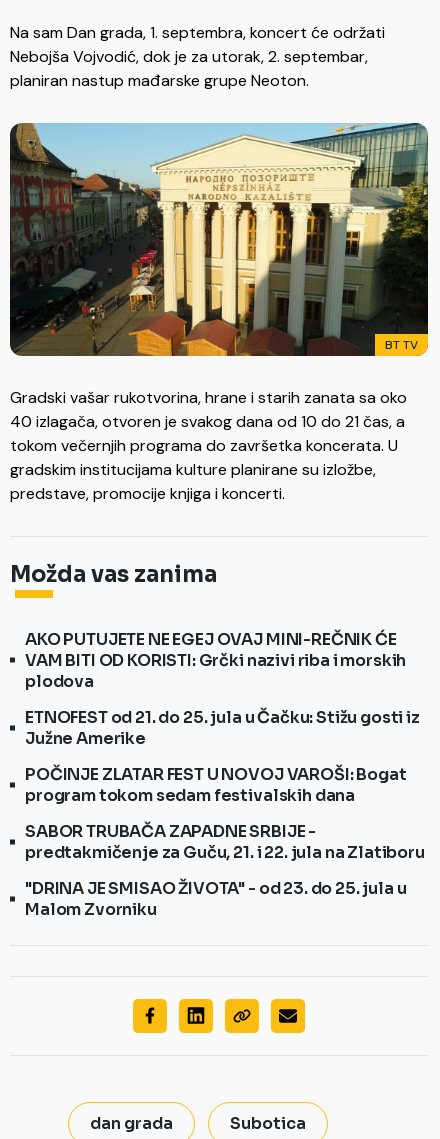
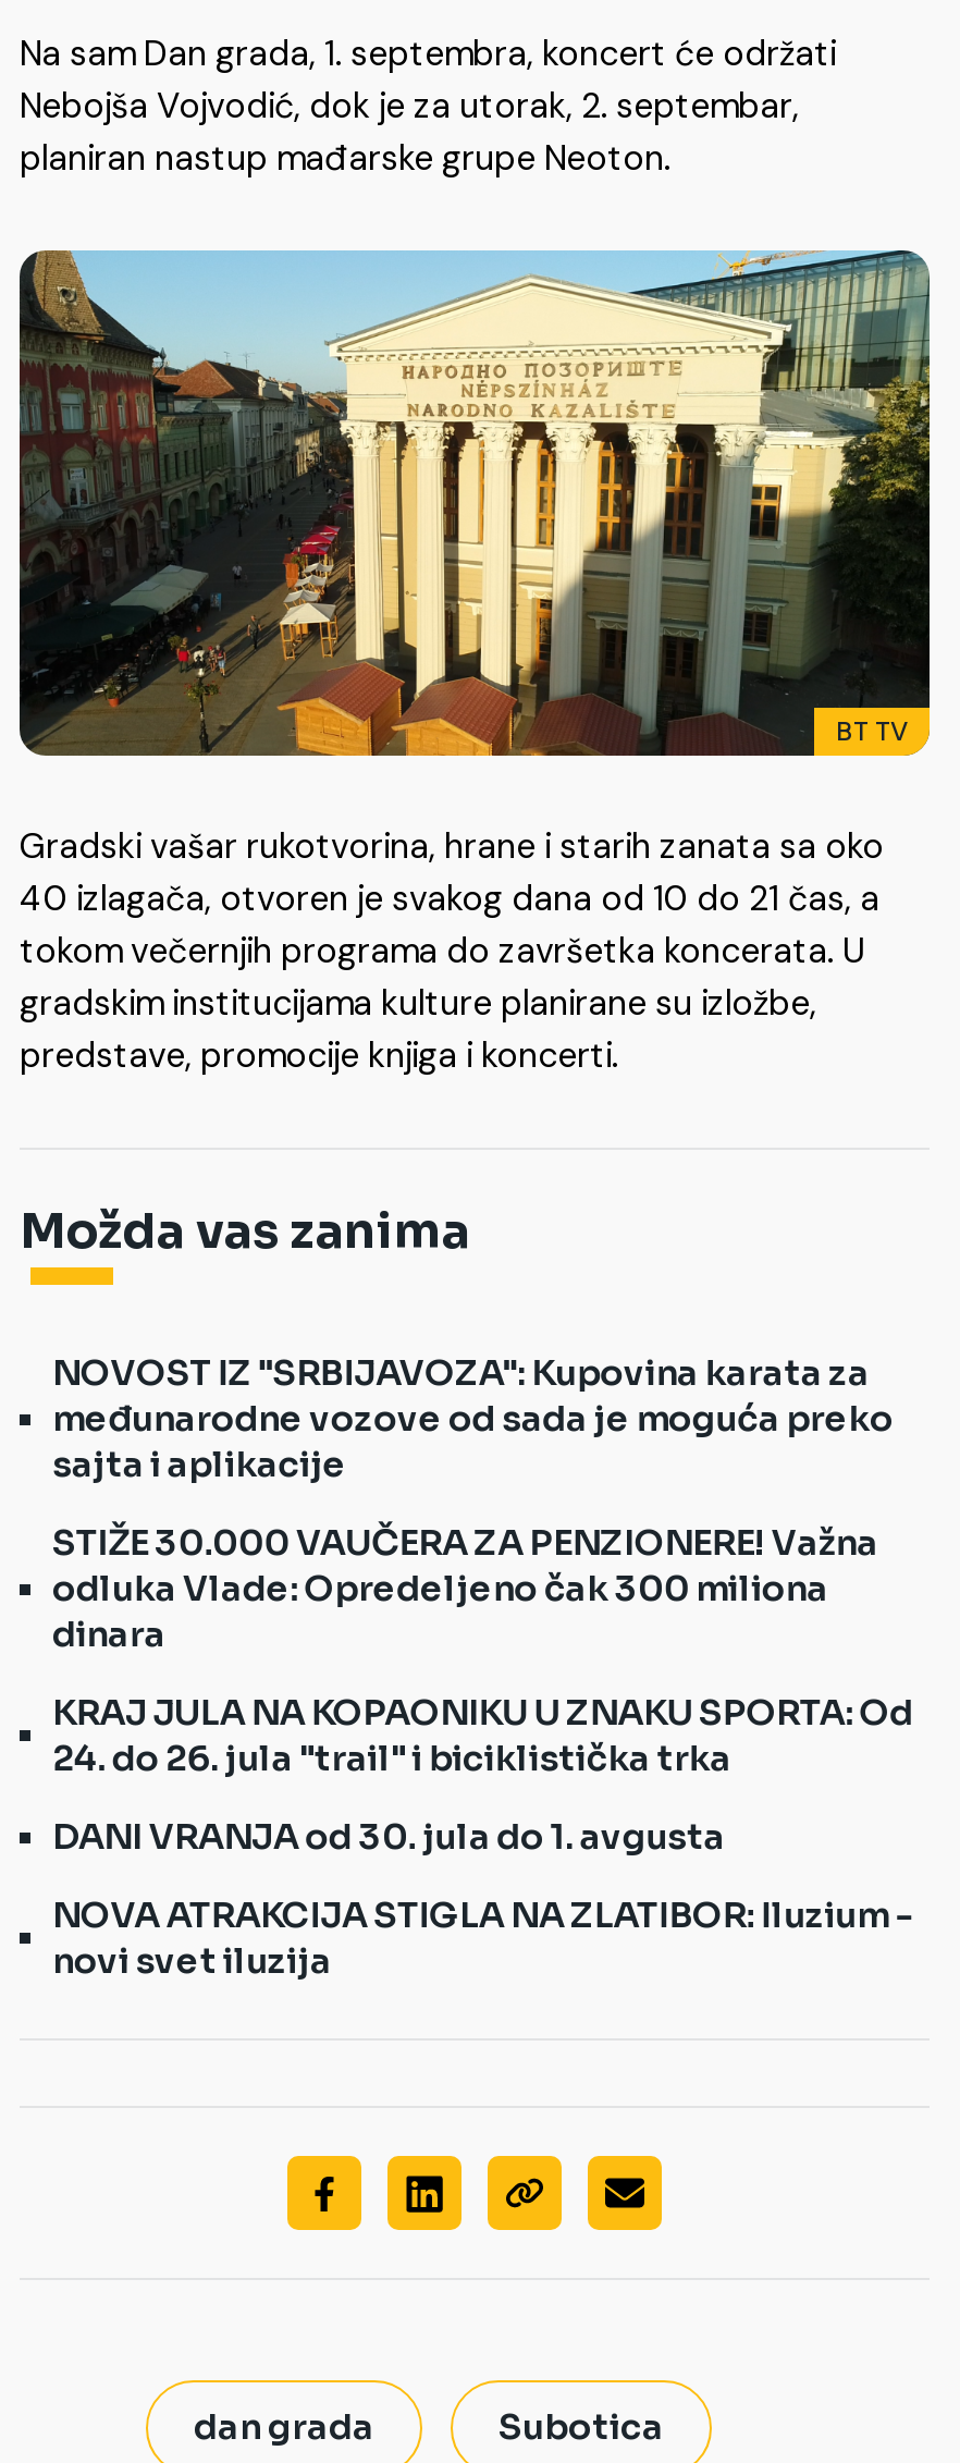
- AKO PUTUJETE NE EGEJ OVAJ MINI-REČNIK ĆE
- VAM BITI OD KORISTI: Grčki nazivi riba i morskih
- plodova
+ NOVOST IZ "SRBIJAVOZA": Kupovina karata za
+ međunarodne vozove od sada je moguća preko
+ sajta i aplikacije

- ETNOFEST od 21. do 25. jula u Čačku: Stižu gosti iz
- Južne Amerike
+ STIŽE 30.000 VAUČERA ZA PENZIONERE! Važna
+ odluka Vlade: Opredeljeno čak 300 miliona
+ dinara

- POČINJE ZLATAR FEST U NOVOJ VAROŠI: Bogat
- program tokom sedam festivalskih dana
+ KRAJ JULA NA KOPAONIKU U ZNAKU SPORTA: Od
+ 24. do 26. jula "trail" i biciklistička trka

- SABOR TRUBAČA ZAPADNE SRBIJE -
- predtakmičenje za Guču, 21. i 22. jula na Zlatiboru
+ DANI VRANJA od 30. jula do 1. avgusta

- "DRINA JE SMISAO ŽIVOTA" - od 23. do 25. jula u
- Malom Zvorniku
+ NOVA ATRAKCIJA STIGLA NA ZLATIBOR: Iluzium -
+ novi svet iluzija
